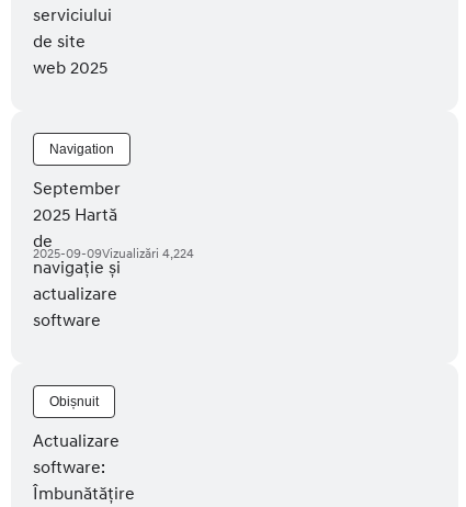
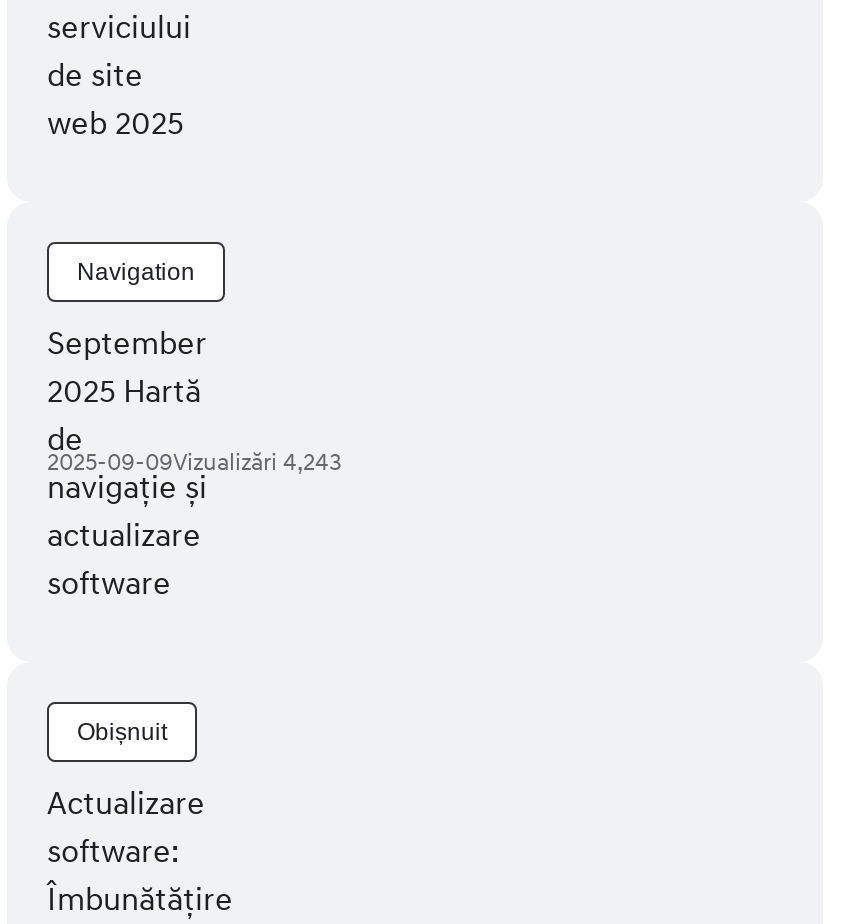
- 2025-09-09Vizualizări 4,224
+ 2025-09-09Vizualizări 4,243
